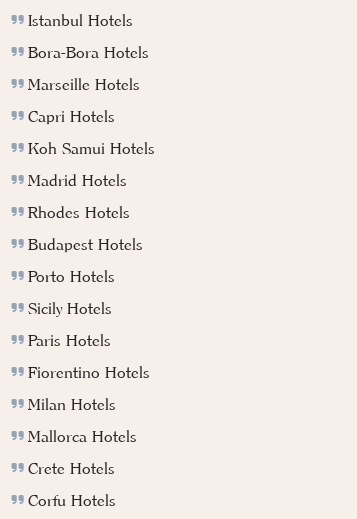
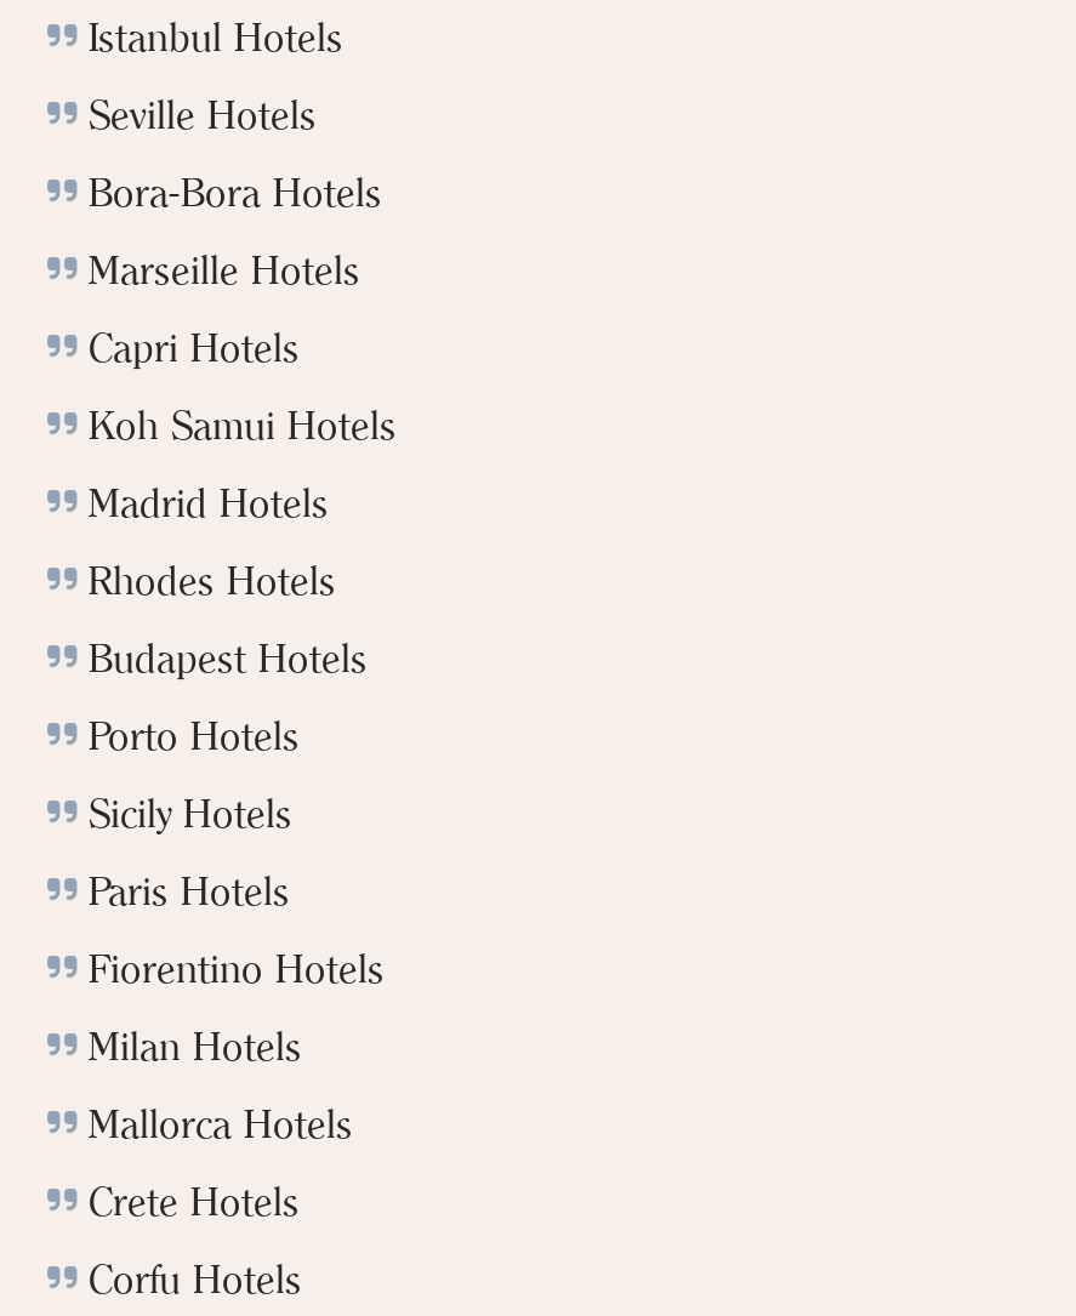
+ Seville Hotels
